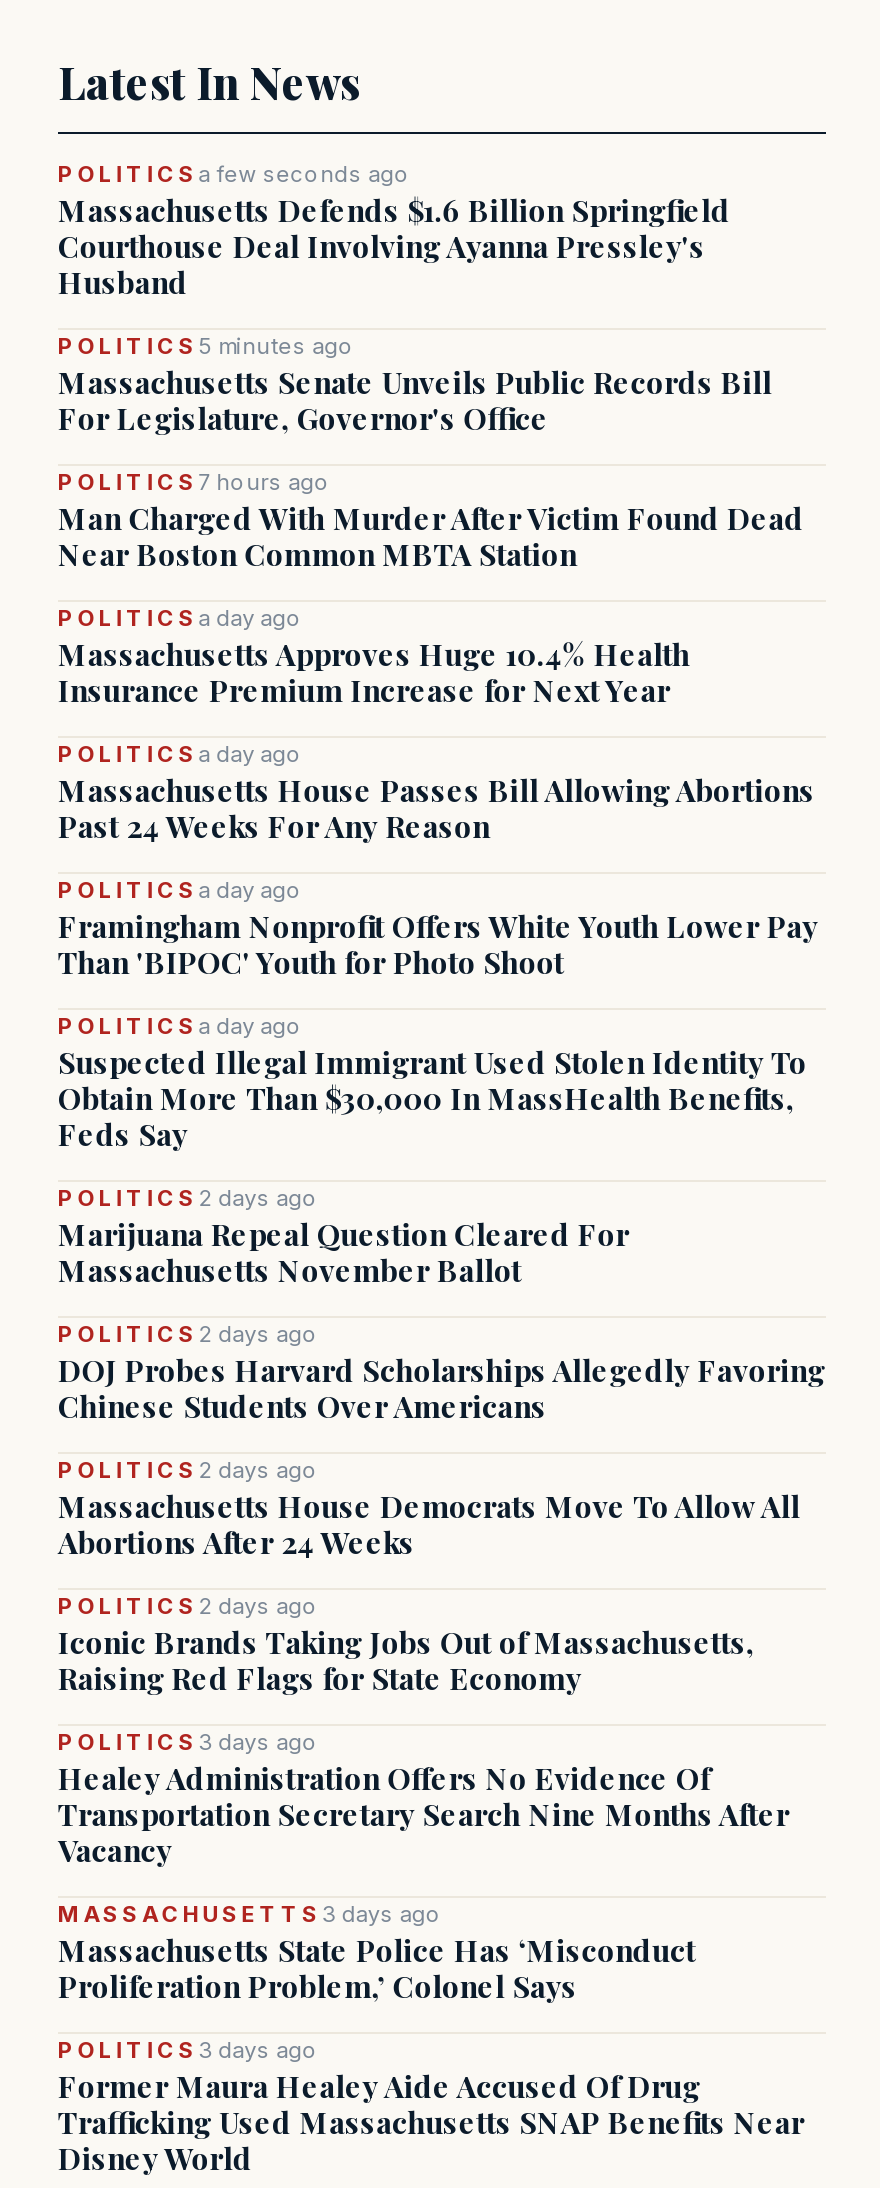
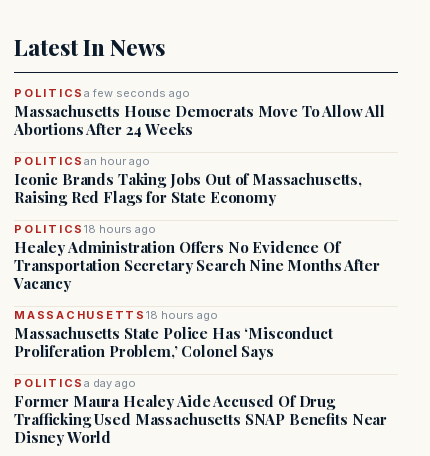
- Massachusetts Defends $1.6 Billion Springfield
- Courthouse Deal Involving Ayanna Pressley's
- Husband
- POLITICS 5 minutes ago
- Massachusetts Senate Unveils Public Records Bill
- For Legislature, Governor's Office
- POLITICS 7 hours ago
- Man Charged With Murder After Victim Found Dead
- Near Boston Common MBTA Station
- POLITICS a day ago
- Massachusetts Approves Huge 10.4% Health
- Insurance Premium Increase for Next Year
- POLITICS a day ago
- Massachusetts House Passes Bill Allowing Abortions
- Past 24 Weeks For Any Reason
- POLITICS a day ago
- Framingham Nonprofit Offers White Youth Lower Pay
- Than 'BIPOC' Youth for Photo Shoot
- POLITICS a day ago
- Suspected Illegal Immigrant Used Stolen Identity To
- Obtain More Than $30,000 In MassHealth Benefits,
- Feds Say
- POLITICS 2 days ago
- Marijuana Repeal Question Cleared For
- Massachusetts November Ballot
- POLITICS 2 days ago
- DOJ Probes Harvard Scholarships Allegedly Favoring
- Chinese Students Over Americans
- POLITICS 2 days ago

- POLITICS 2 days ago
+ POLITICS an hour ago

- POLITICS 3 days ago
+ POLITICS 18 hours ago

- MASSACHUSETTS 3 days ago
+ MASSACHUSETTS 18 hours ago

- POLITICS 3 days ago
+ POLITICS a day ago
